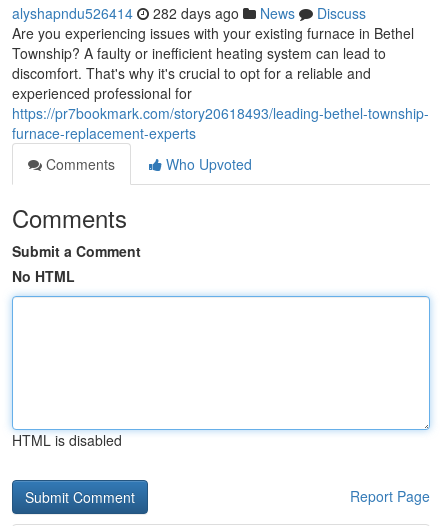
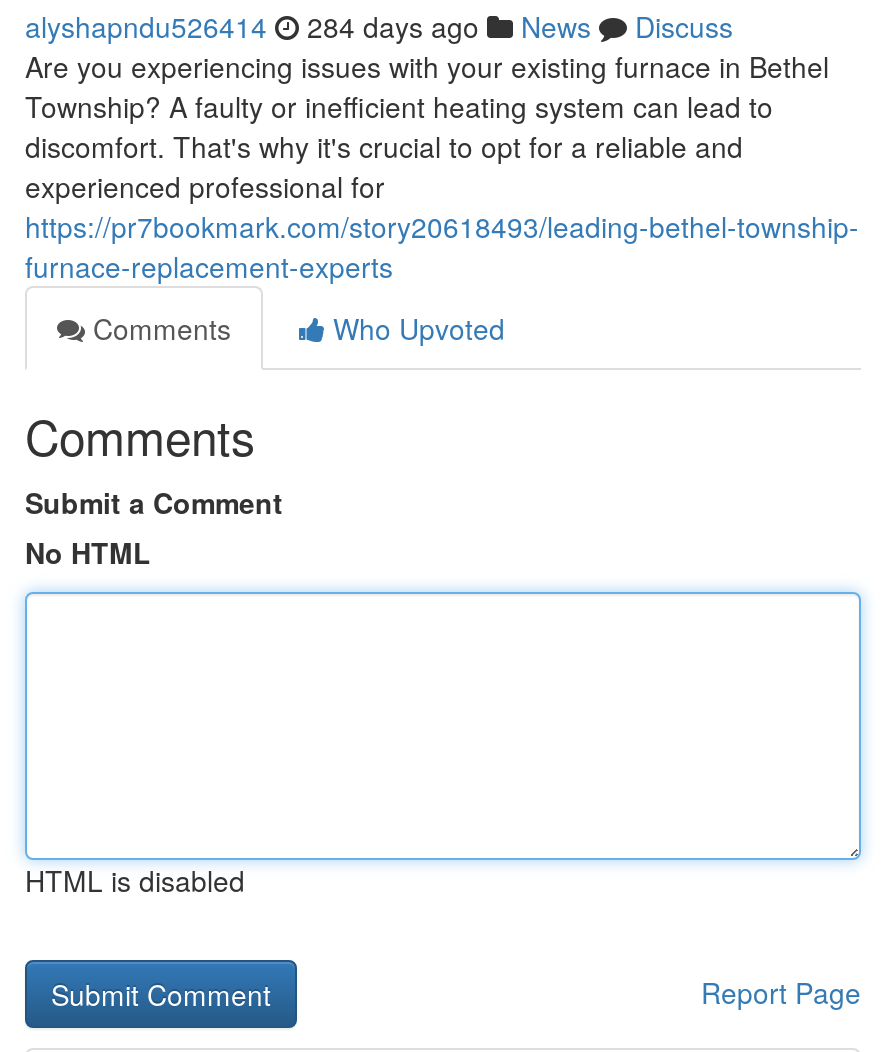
- alyshapndu526414 282 days ago News Discuss
+ alyshapndu526414 284 days ago News Discuss
